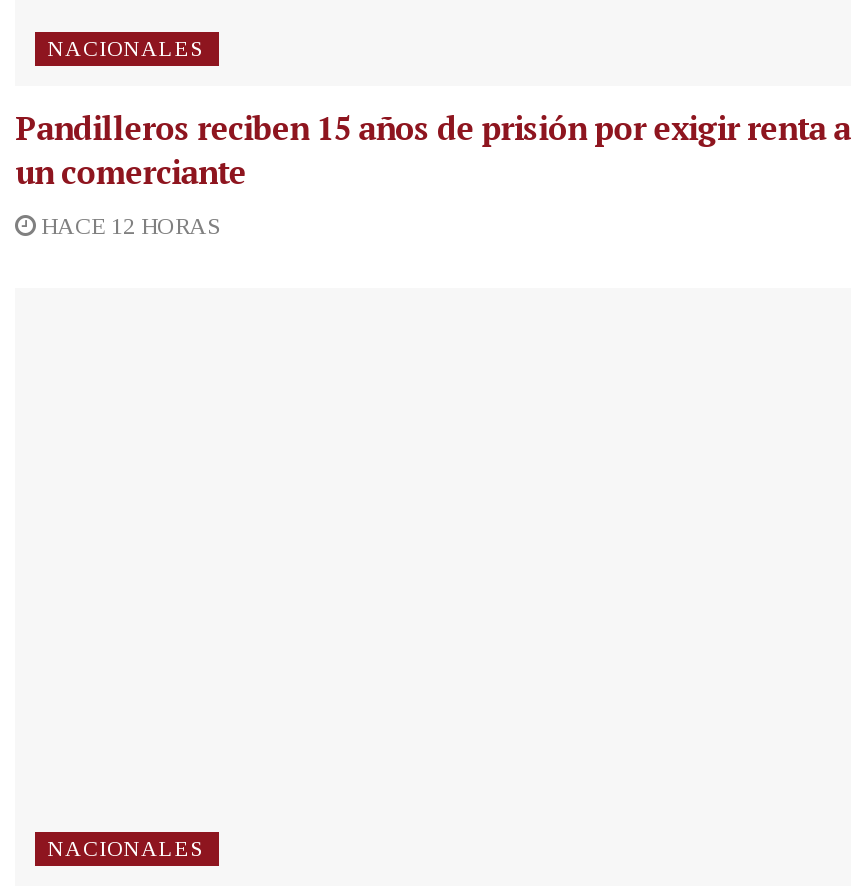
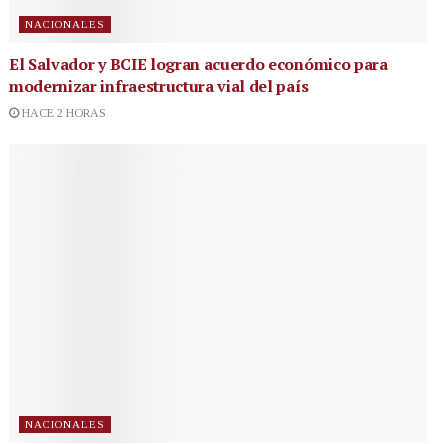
- Pandilleros reciben 15 años de prisión por exigir renta a
- un comerciante
- HACE 12 HORAS
+ El Salvador y BCIE logran acuerdo económico para
+ modernizar infraestructura vial del país
+ HACE 2 HORAS
